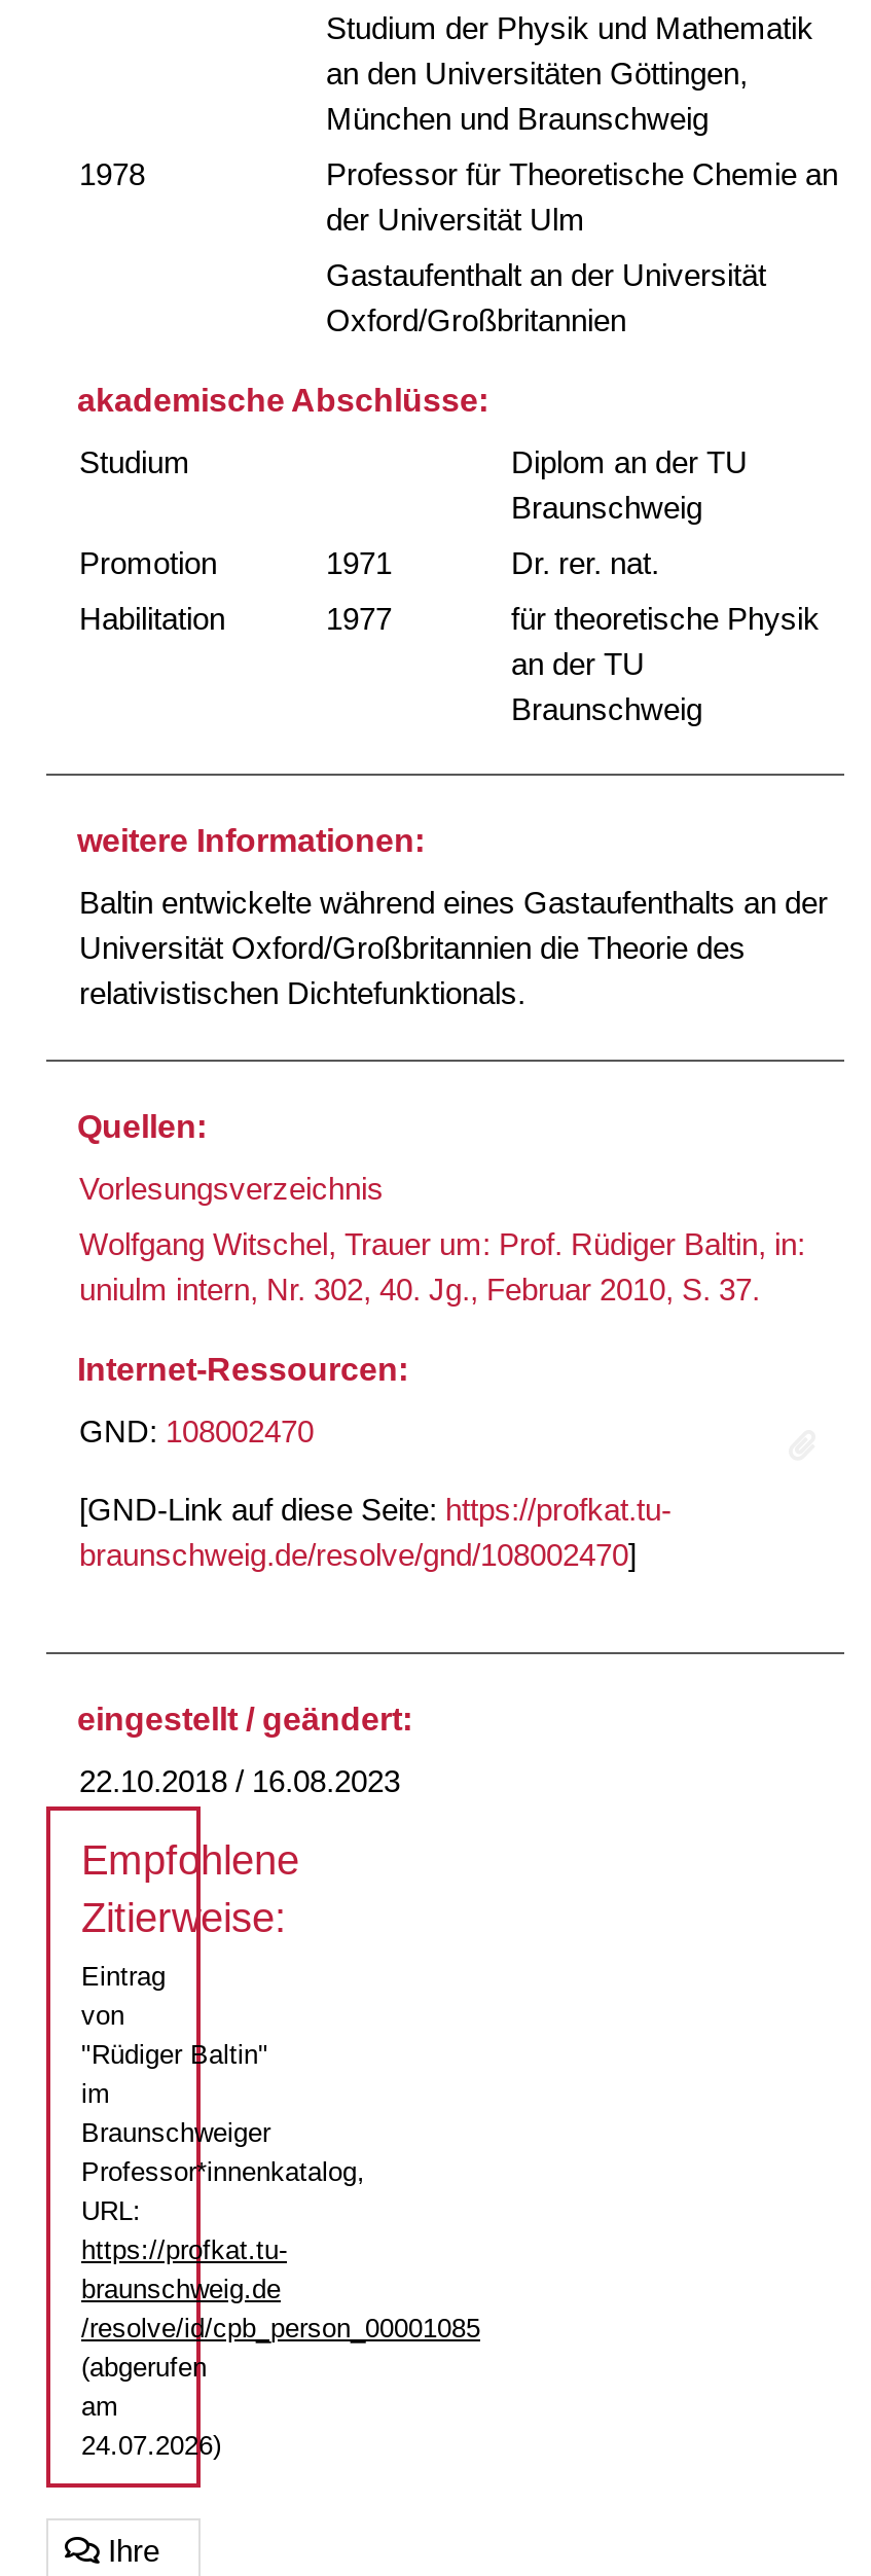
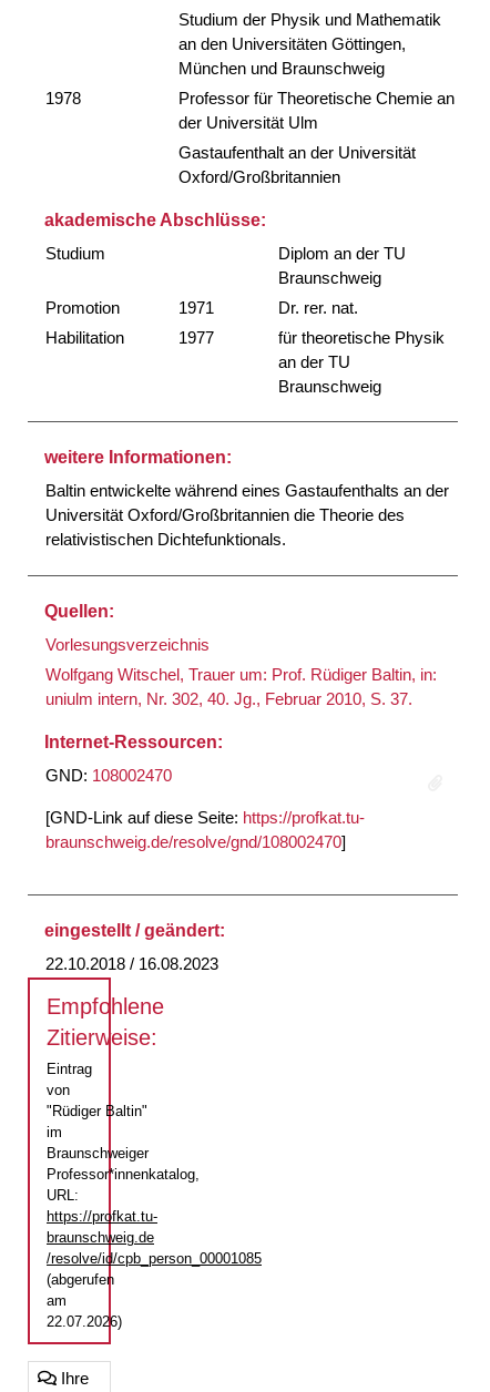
- 24.07.2026)
+ 22.07.2026)
